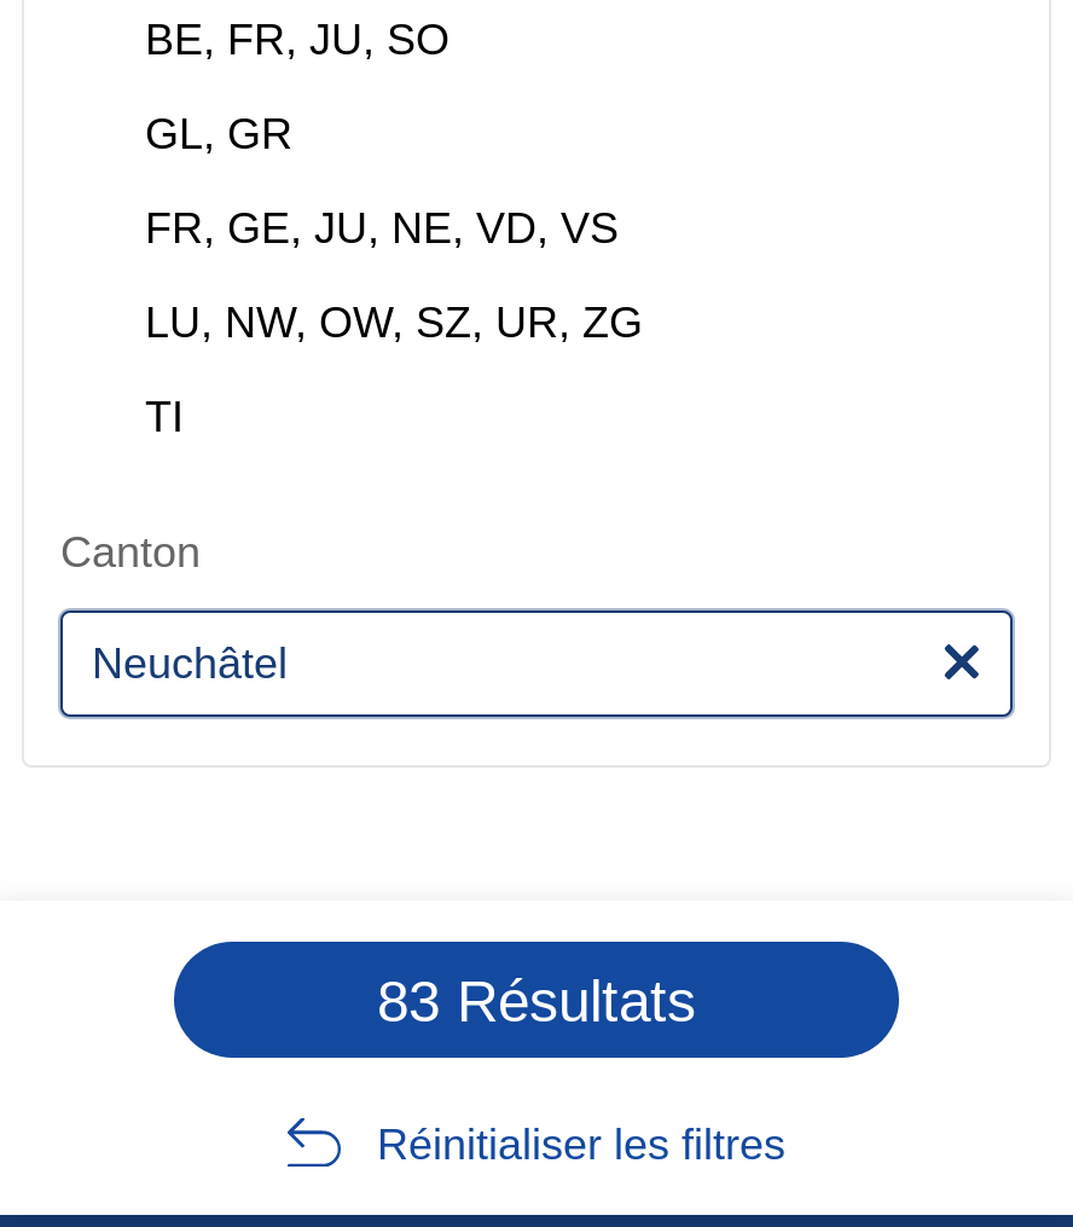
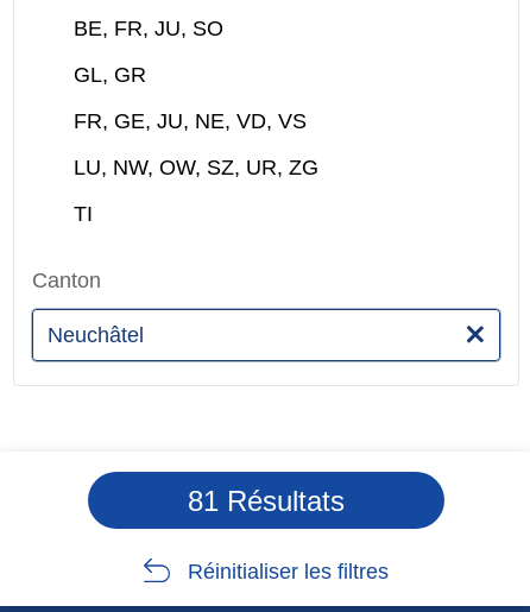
- 83 Résultats
+ 81 Résultats
